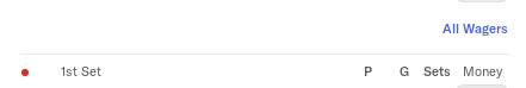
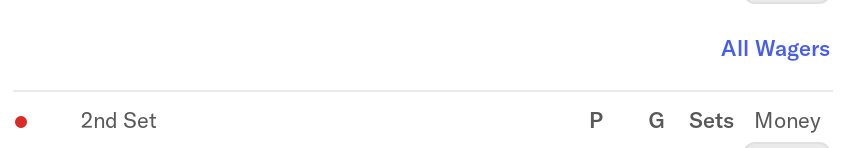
- 1st Set
+ 2nd Set
